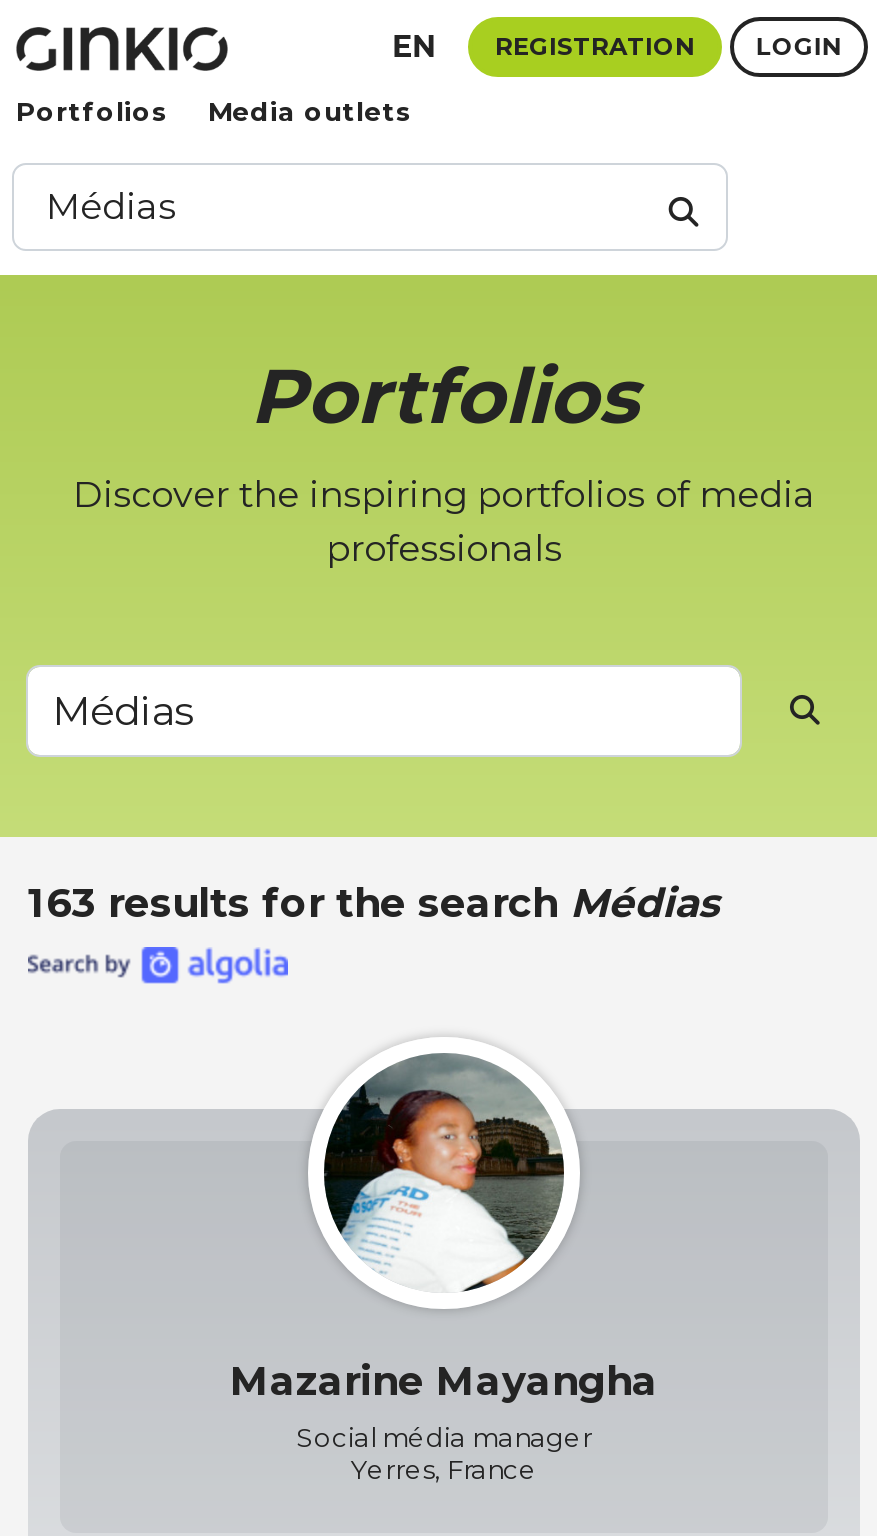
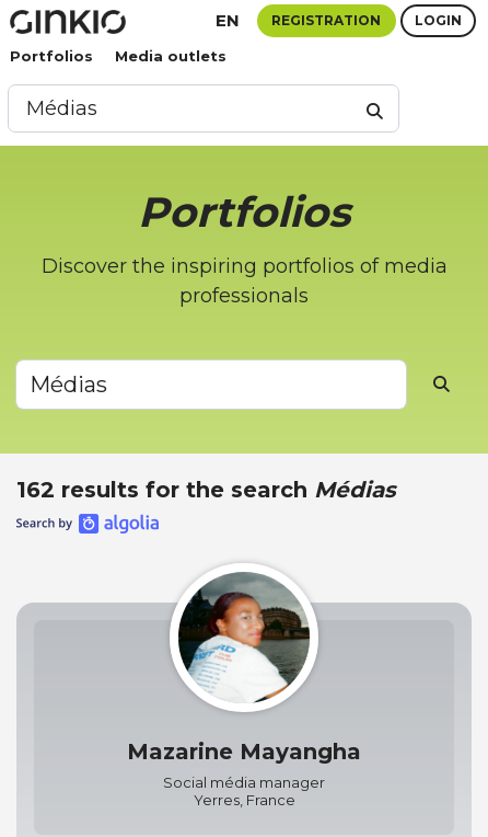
- 163 results for the search Médias
+ 162 results for the search Médias
